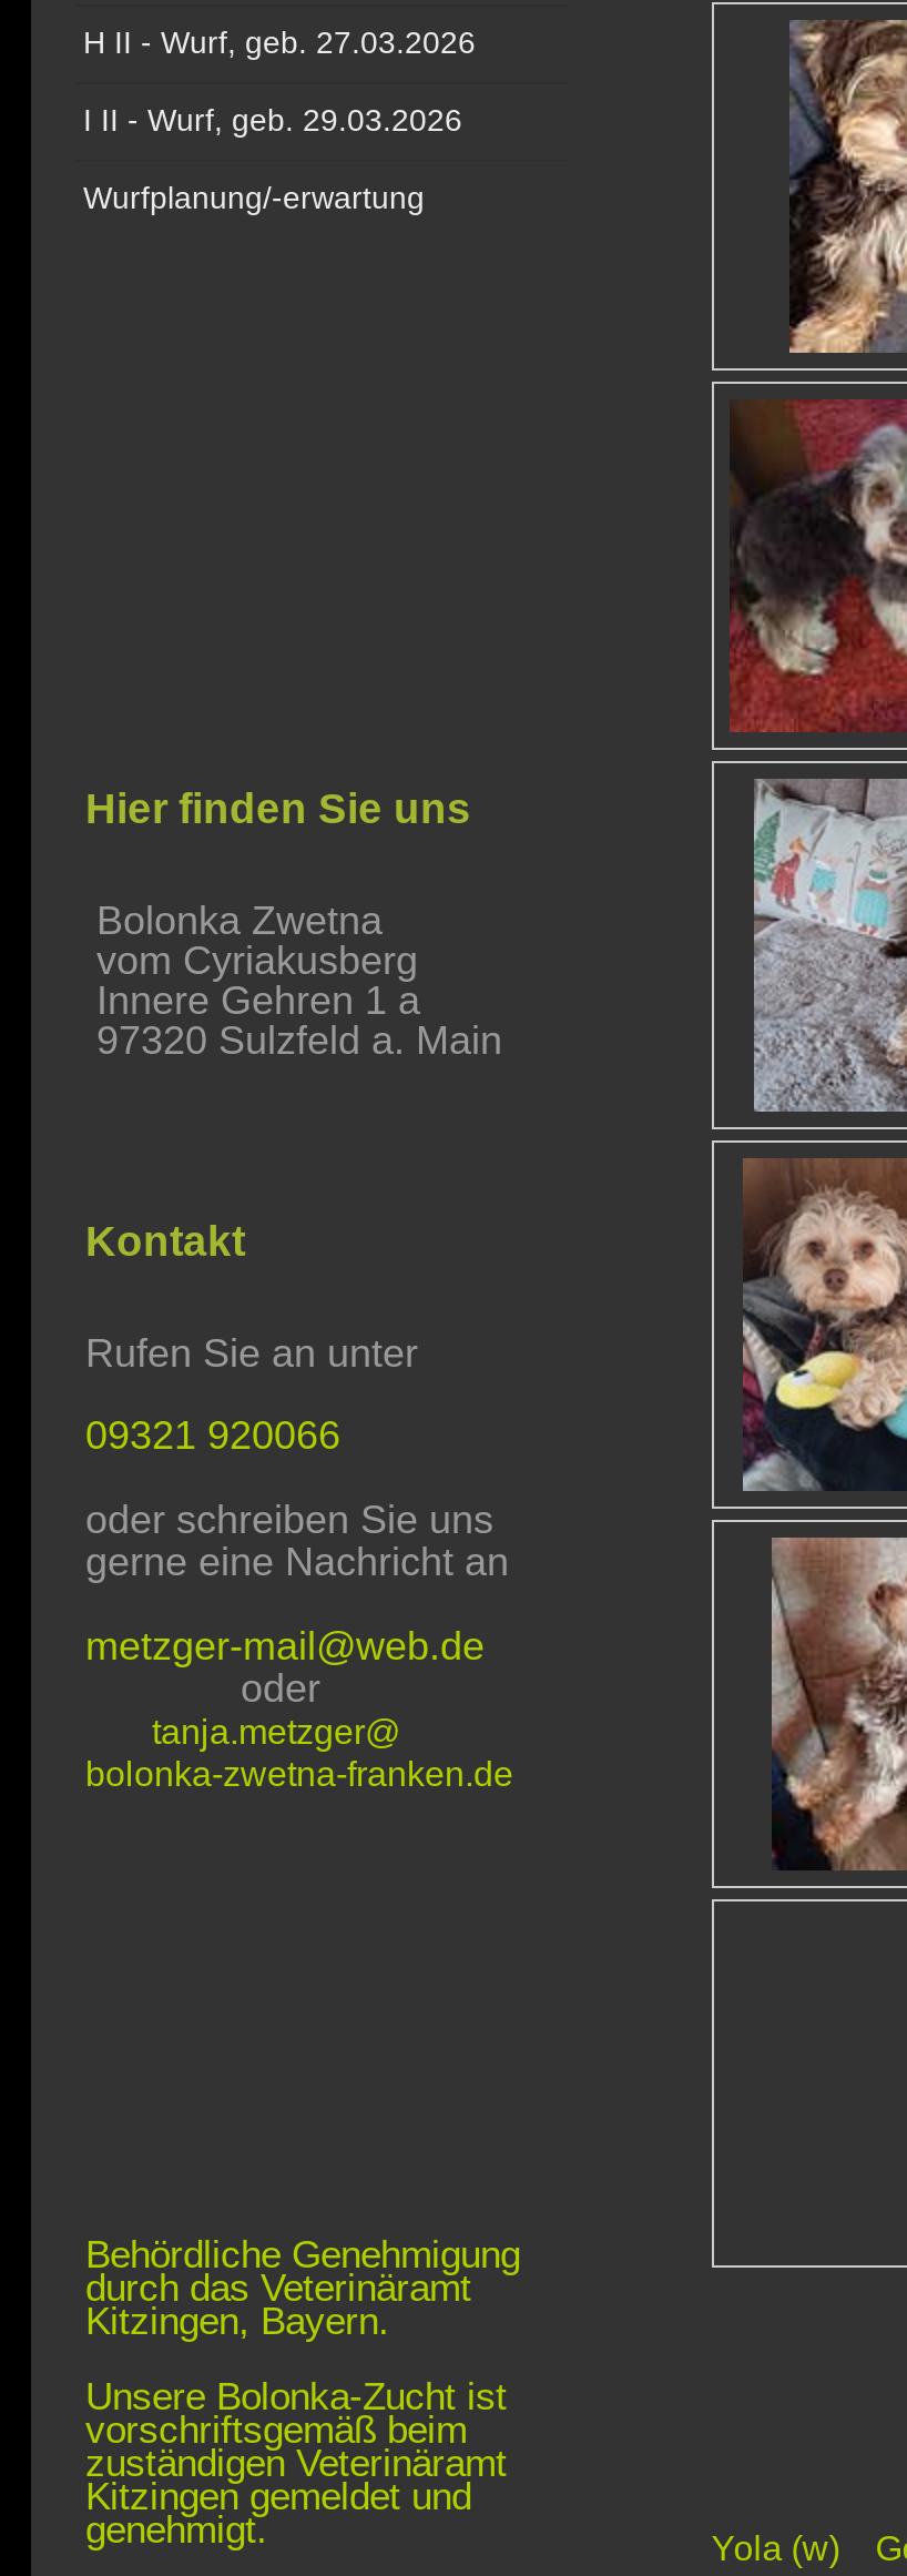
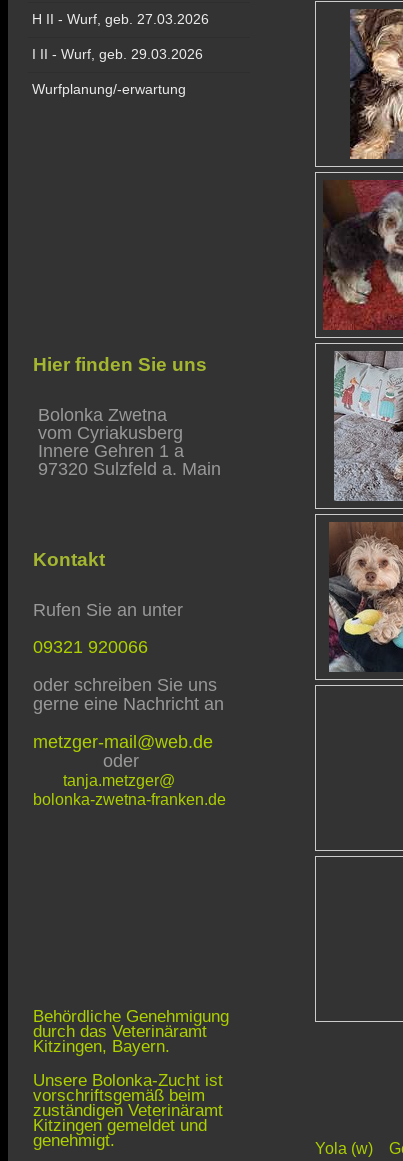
- [image]
